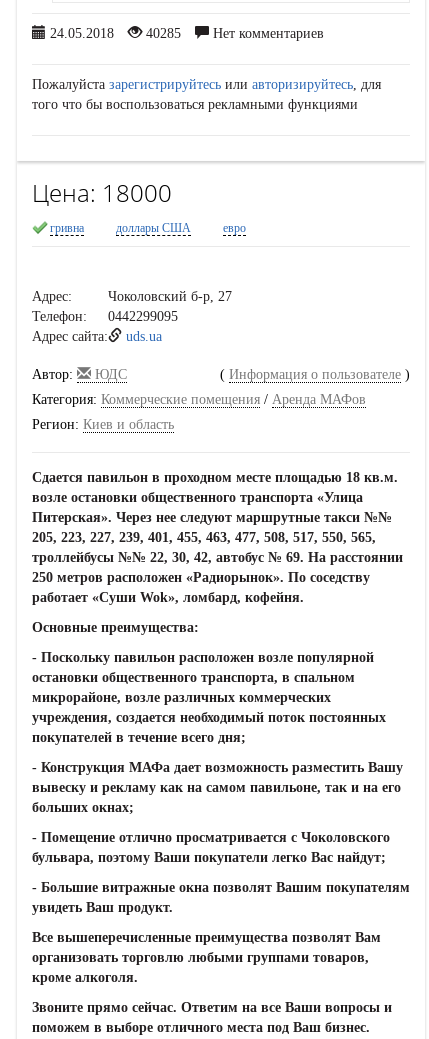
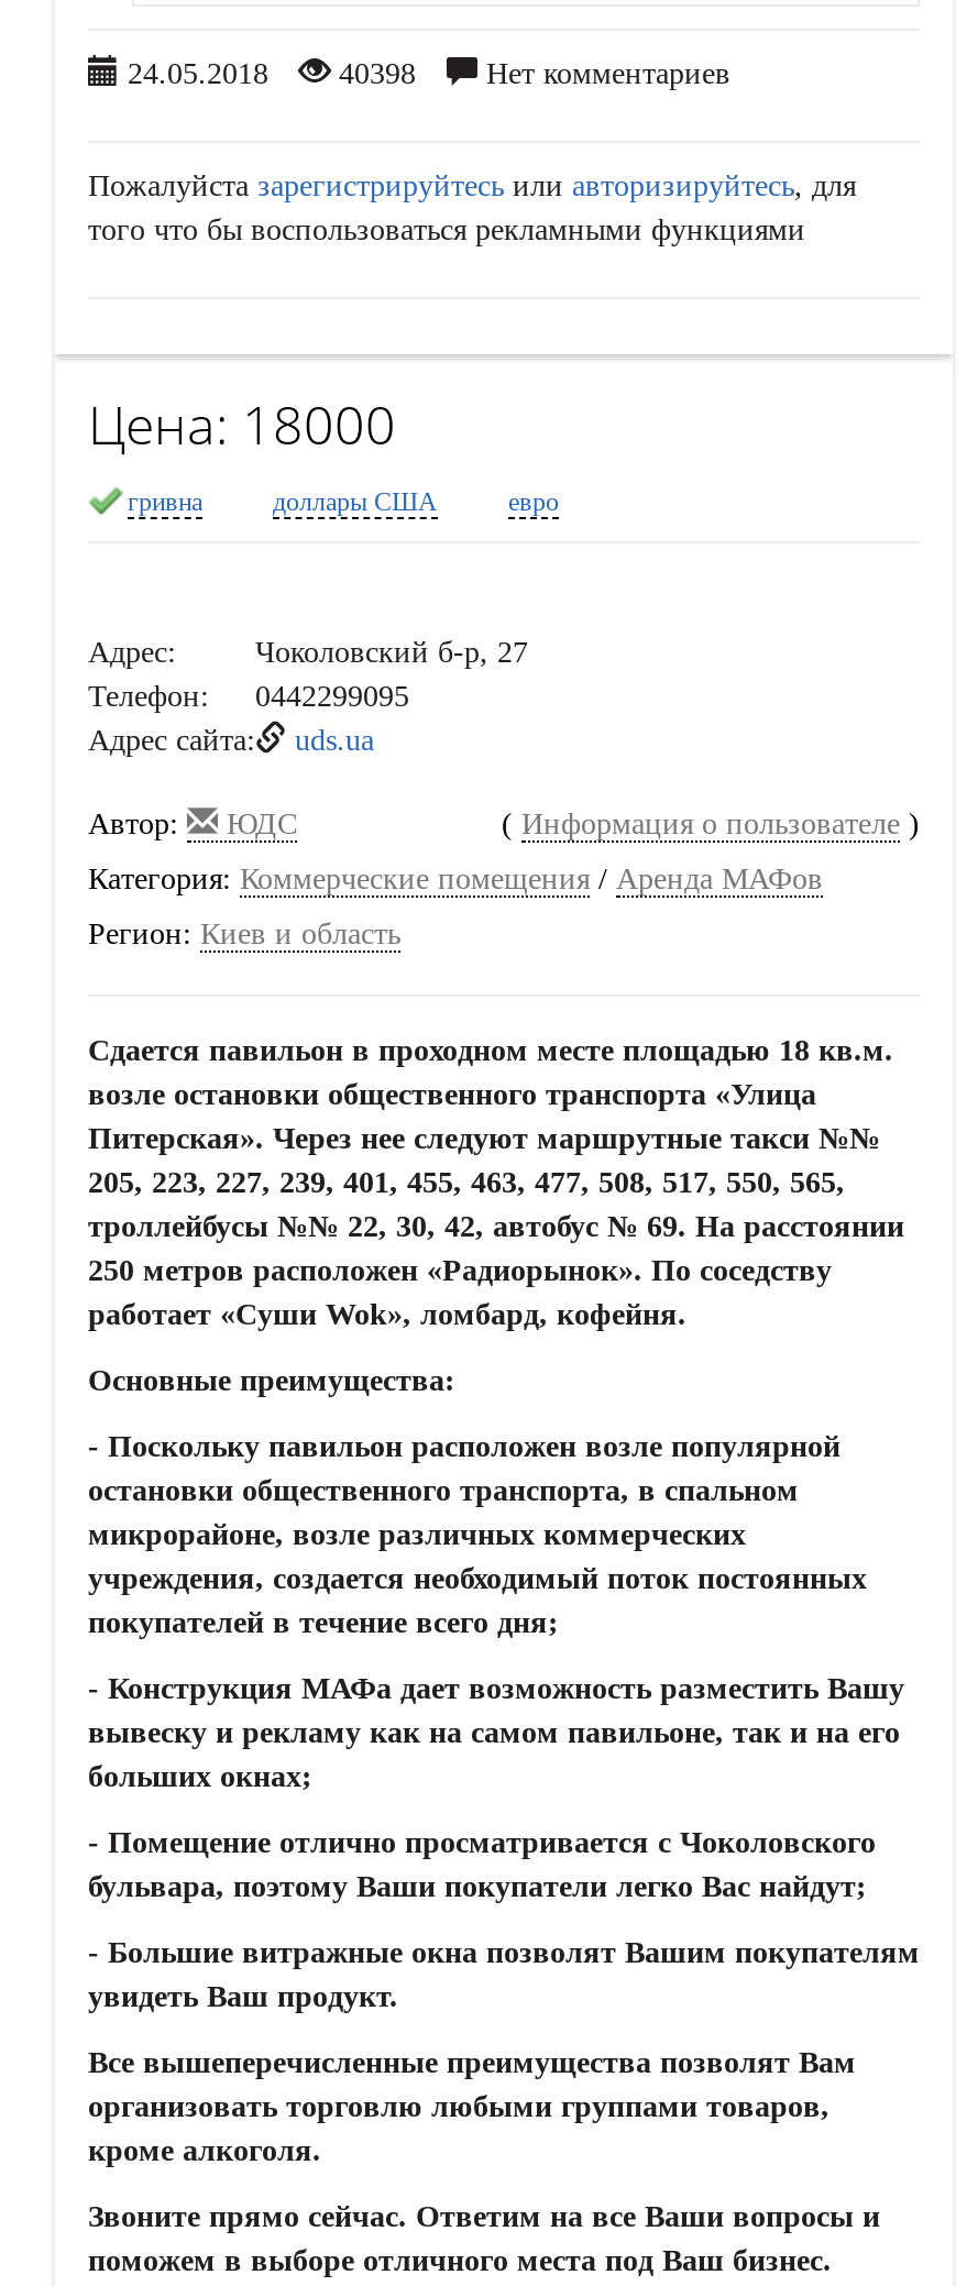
- 24.05.2018 40285 Нет комментариев
+ 24.05.2018 40398 Нет комментариев
